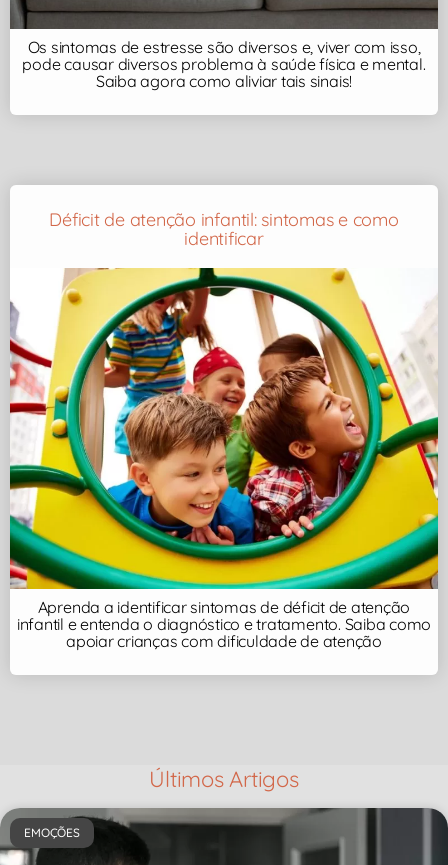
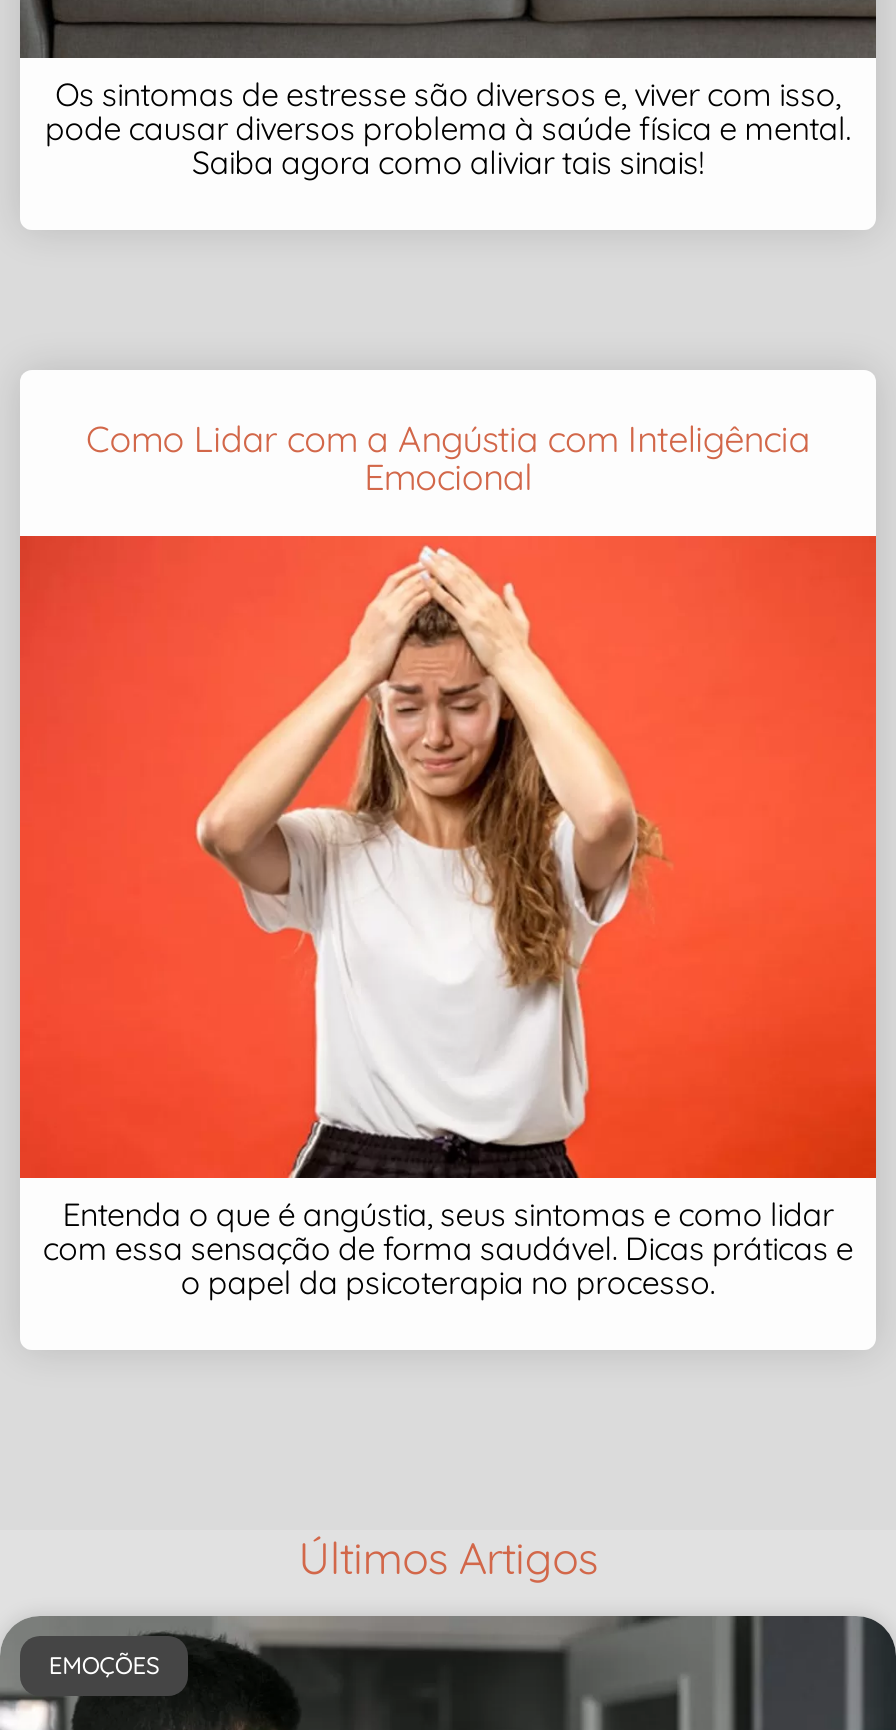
- Déficit de atenção infantil: sintomas e como
- identificar
+ Como Lidar com a Angústia com Inteligência
+ Emocional

- [image]
- Aprenda a identificar sintomas de déficit de atenção
- infantil e entenda o diagnóstico e tratamento. Saiba como
- apoiar crianças com dificuldade de atenção
+ [image]
+ Entenda o que é angústia, seus sintomas e como lidar
+ com essa sensação de forma saudável. Dicas práticas e
+ o papel da psicoterapia no processo.
